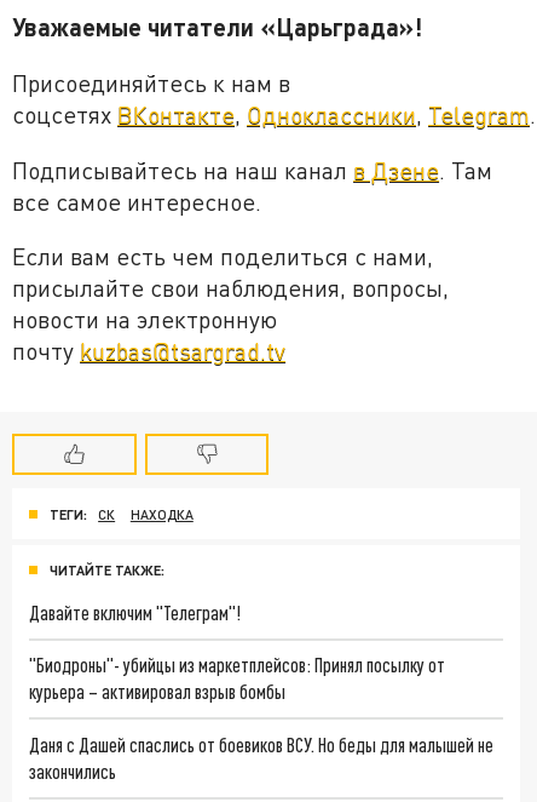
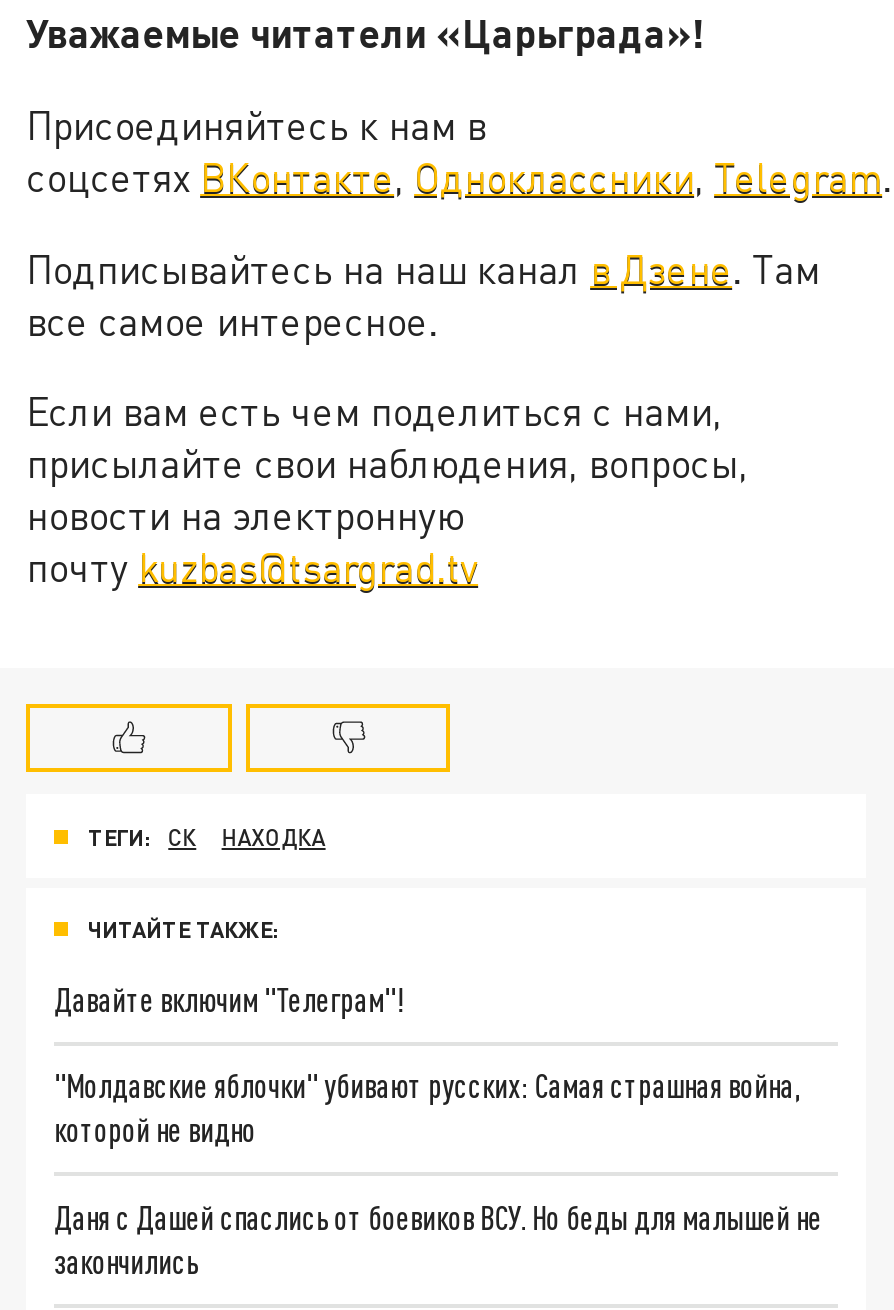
- "Биодроны"- убийцы из маркетплейсов: Принял посылку от
- курьера – активировал взрыв бомбы
+ "Молдавские яблочки" убивают русских: Самая страшная война,
+ которой не видно
